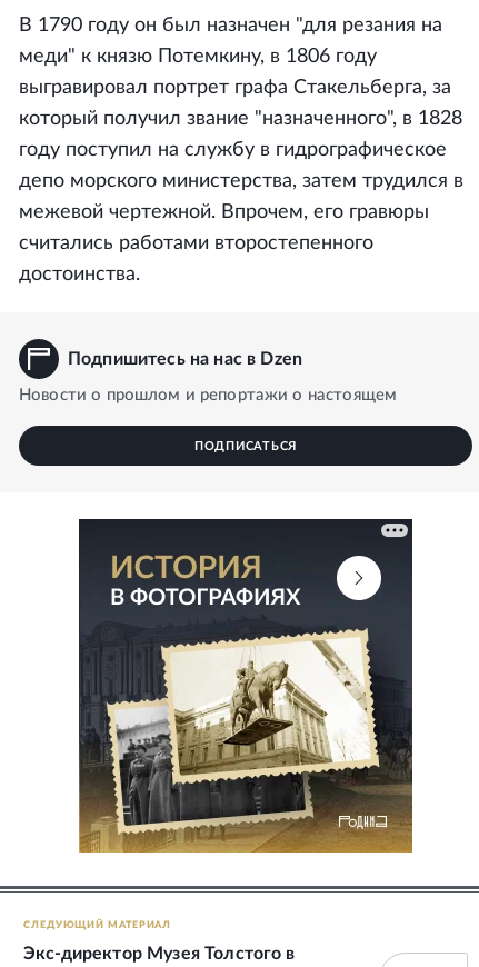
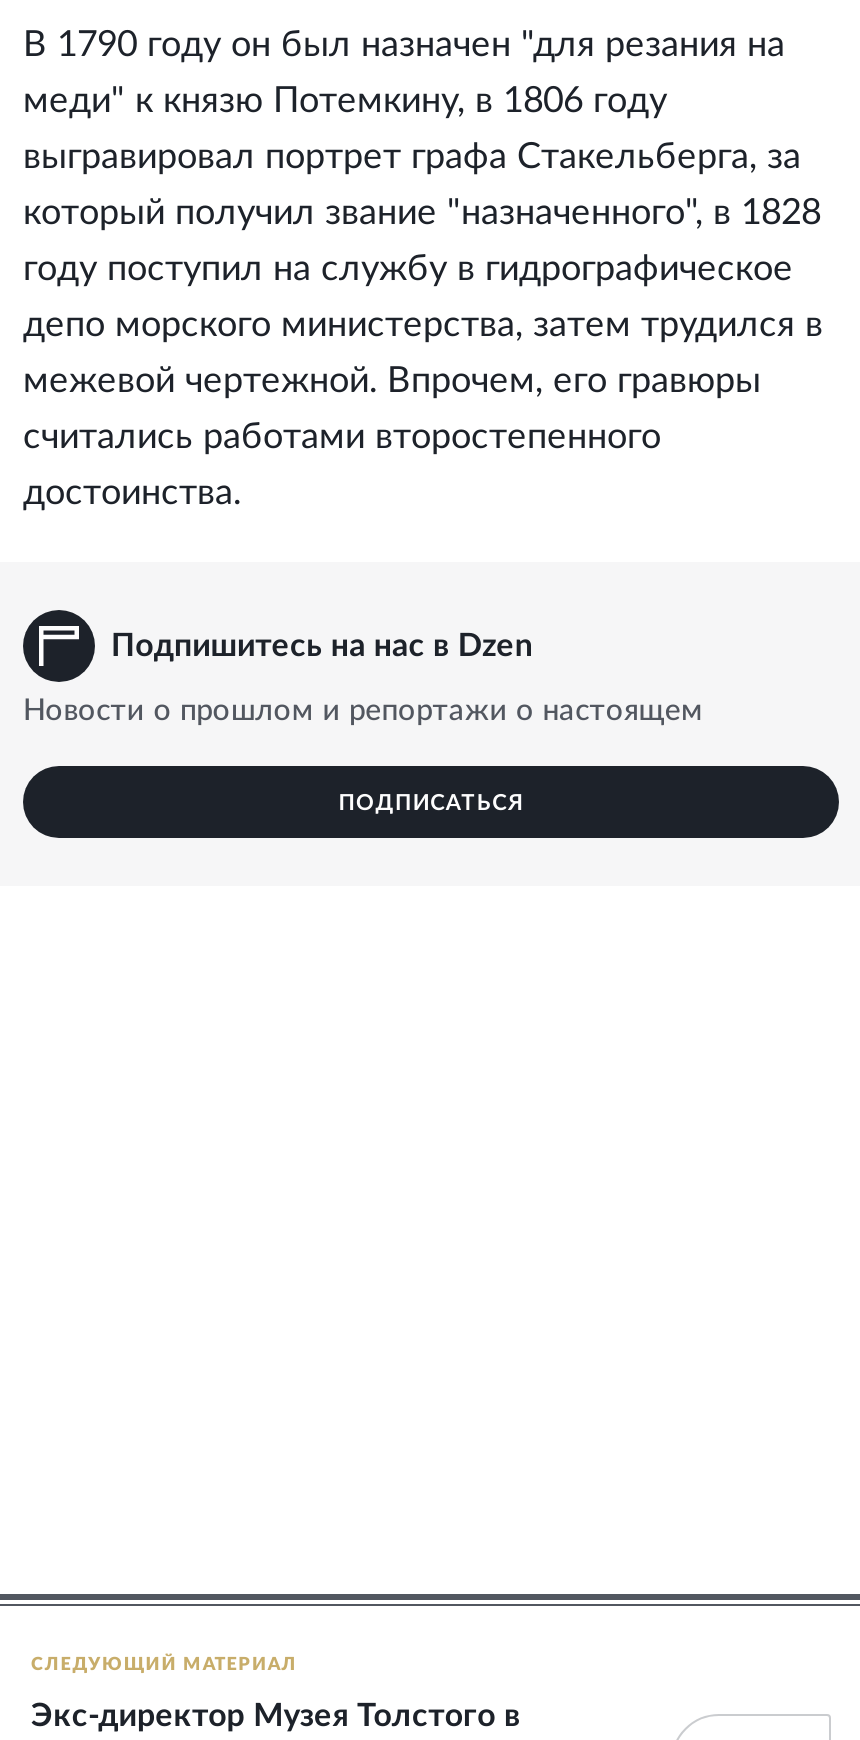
- [image]
